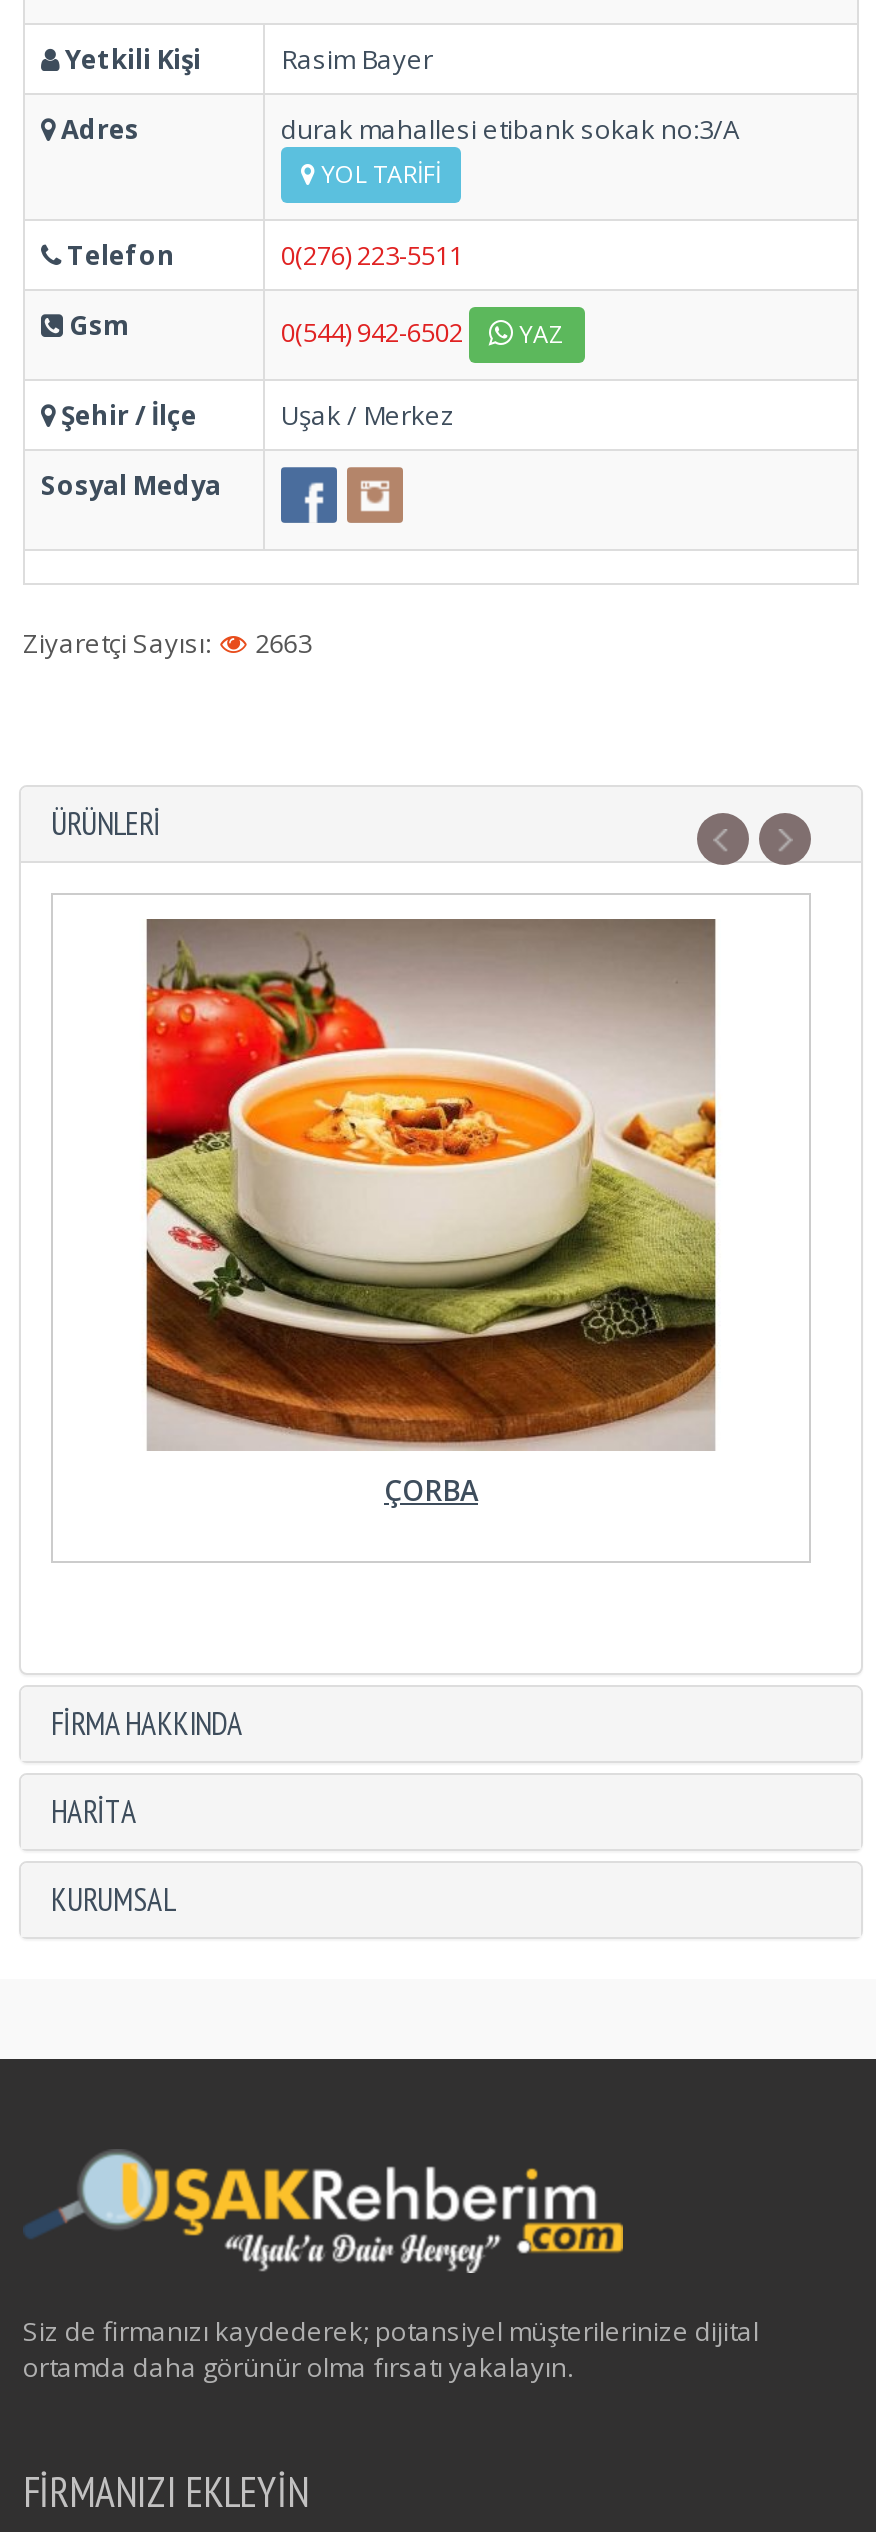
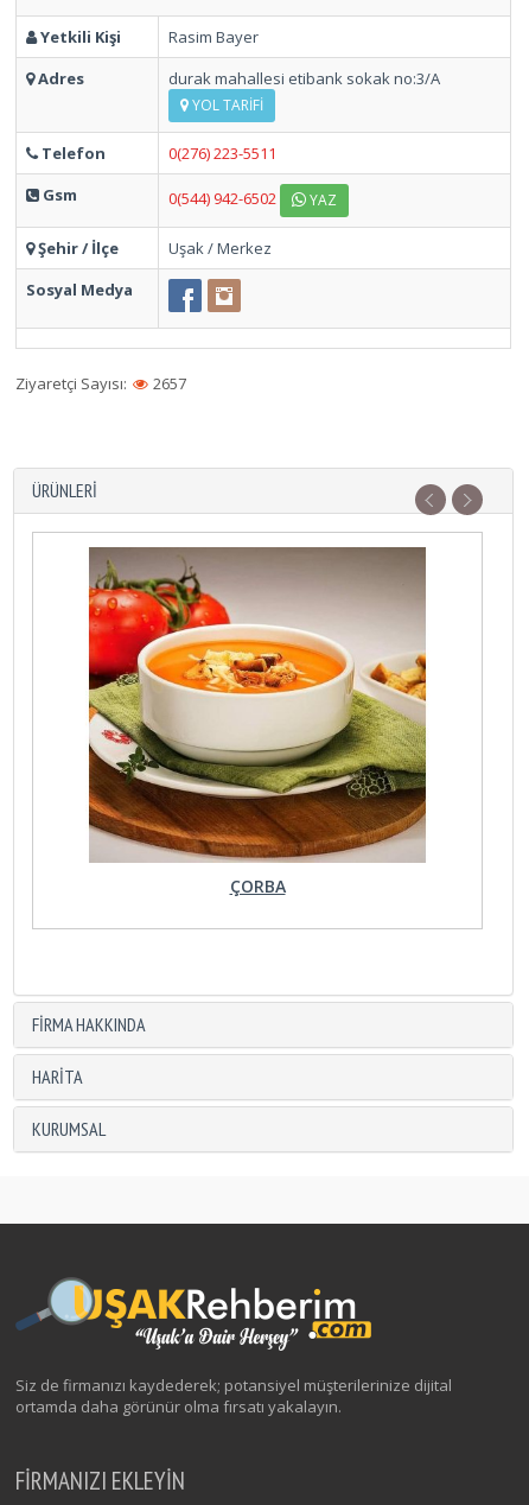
- Ziyaretçi Sayısı: 2663
+ Ziyaretçi Sayısı: 2657
